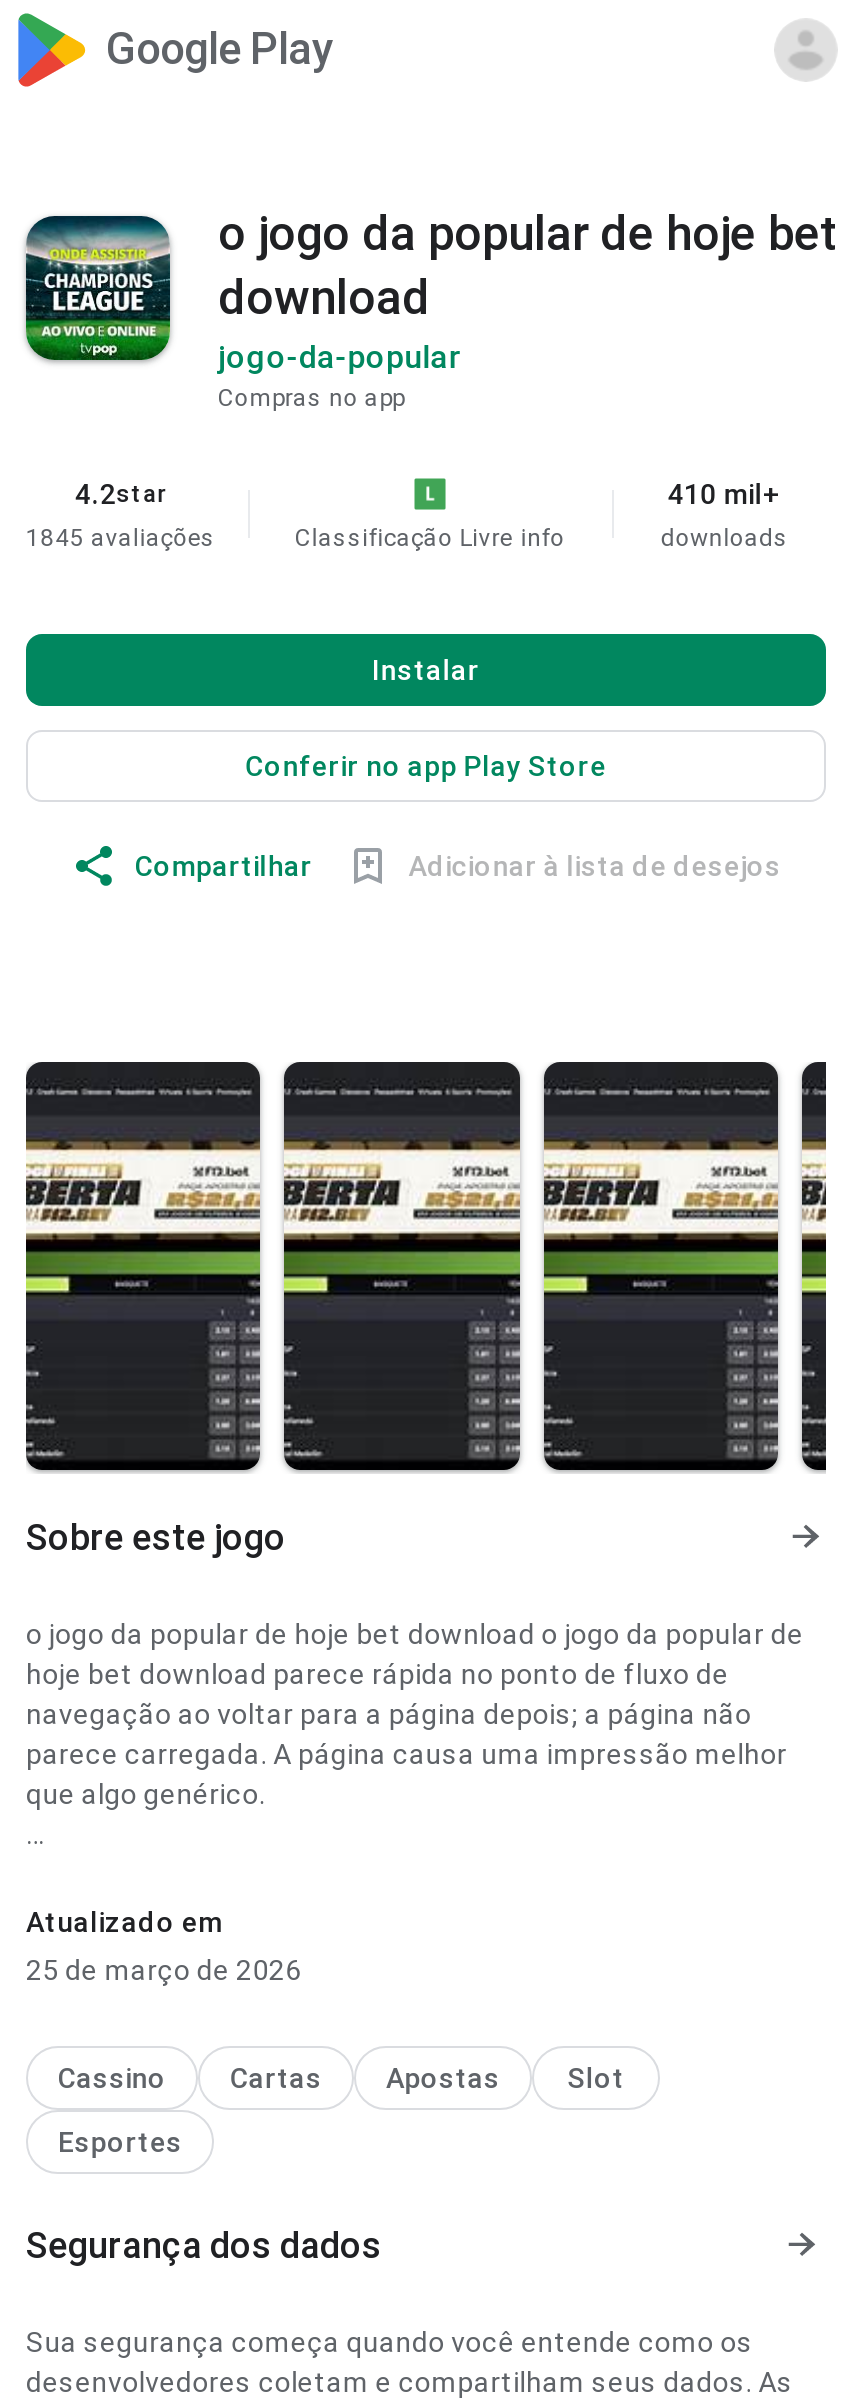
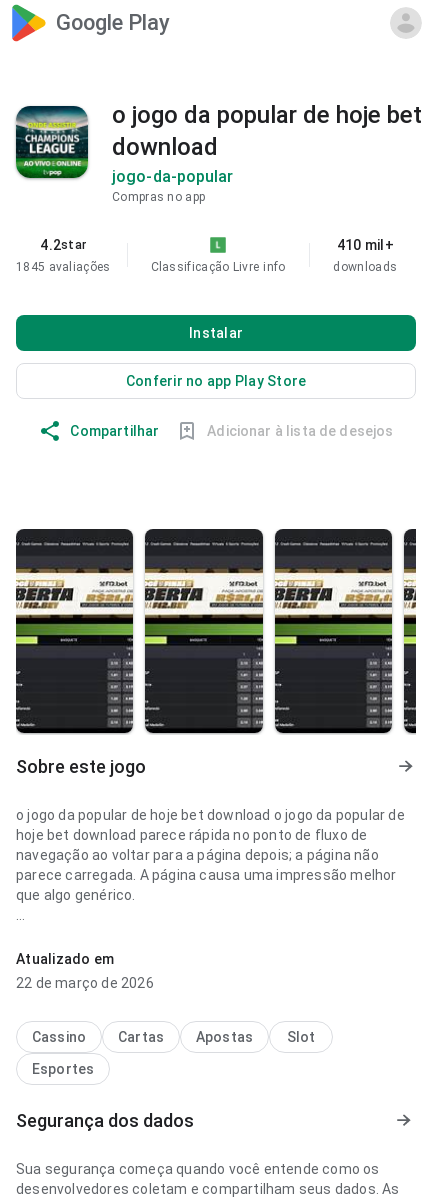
- 25 de março de 2026
+ 22 de março de 2026
